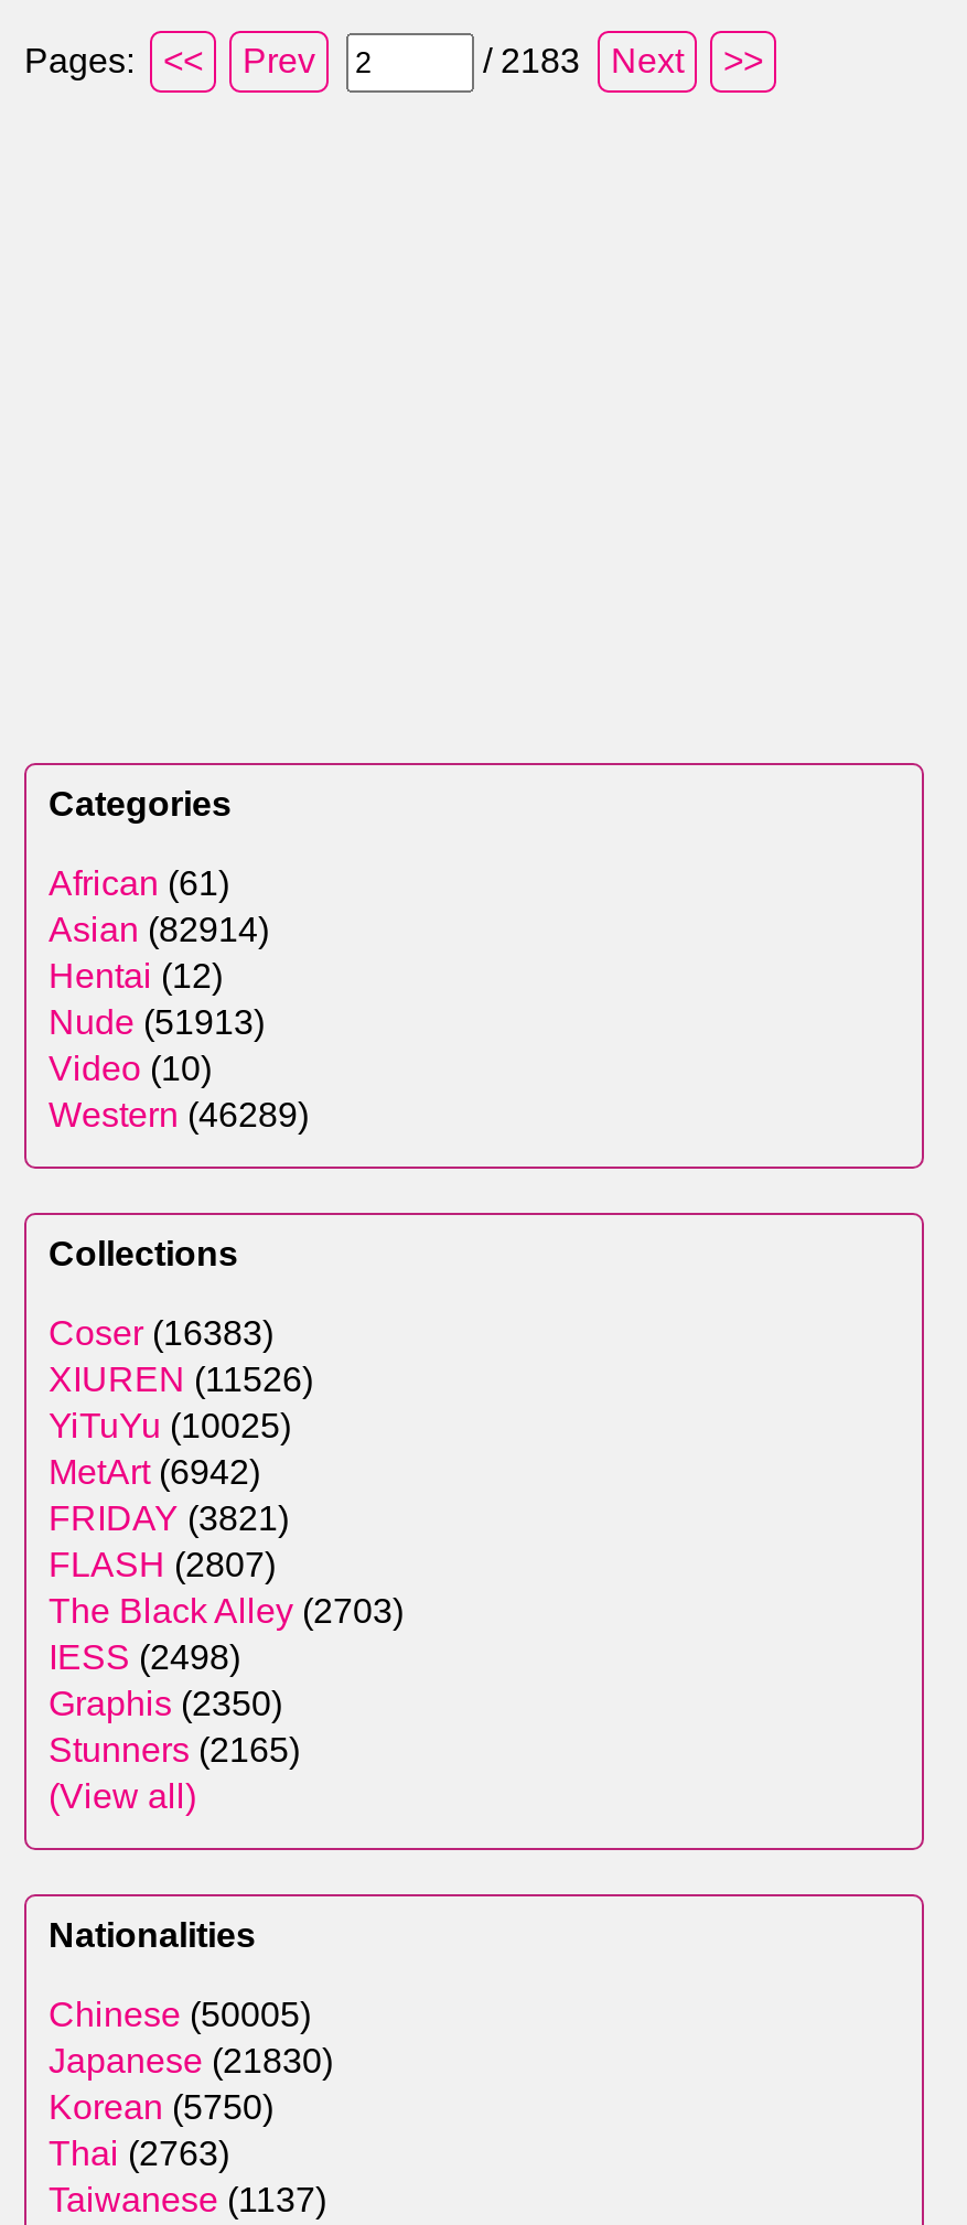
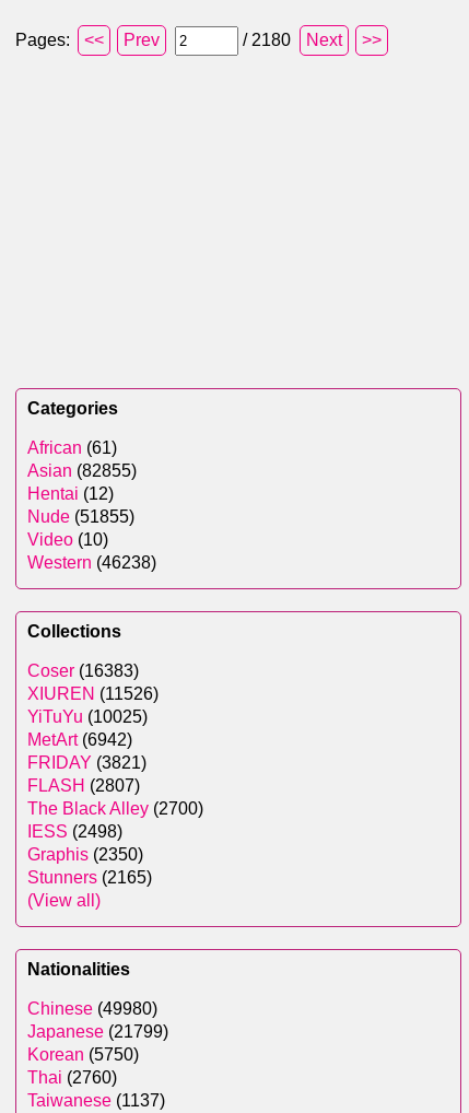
- / 2183
+ / 2180

- Asian (82914)
+ Asian (82855)

- Nude (51913)
+ Nude (51855)

- Western (46289)
+ Western (46238)

- The Black Alley (2703)
+ The Black Alley (2700)

- Chinese (50005)
+ Chinese (49980)

- Japanese (21830)
+ Japanese (21799)

- Thai (2763)
+ Thai (2760)
